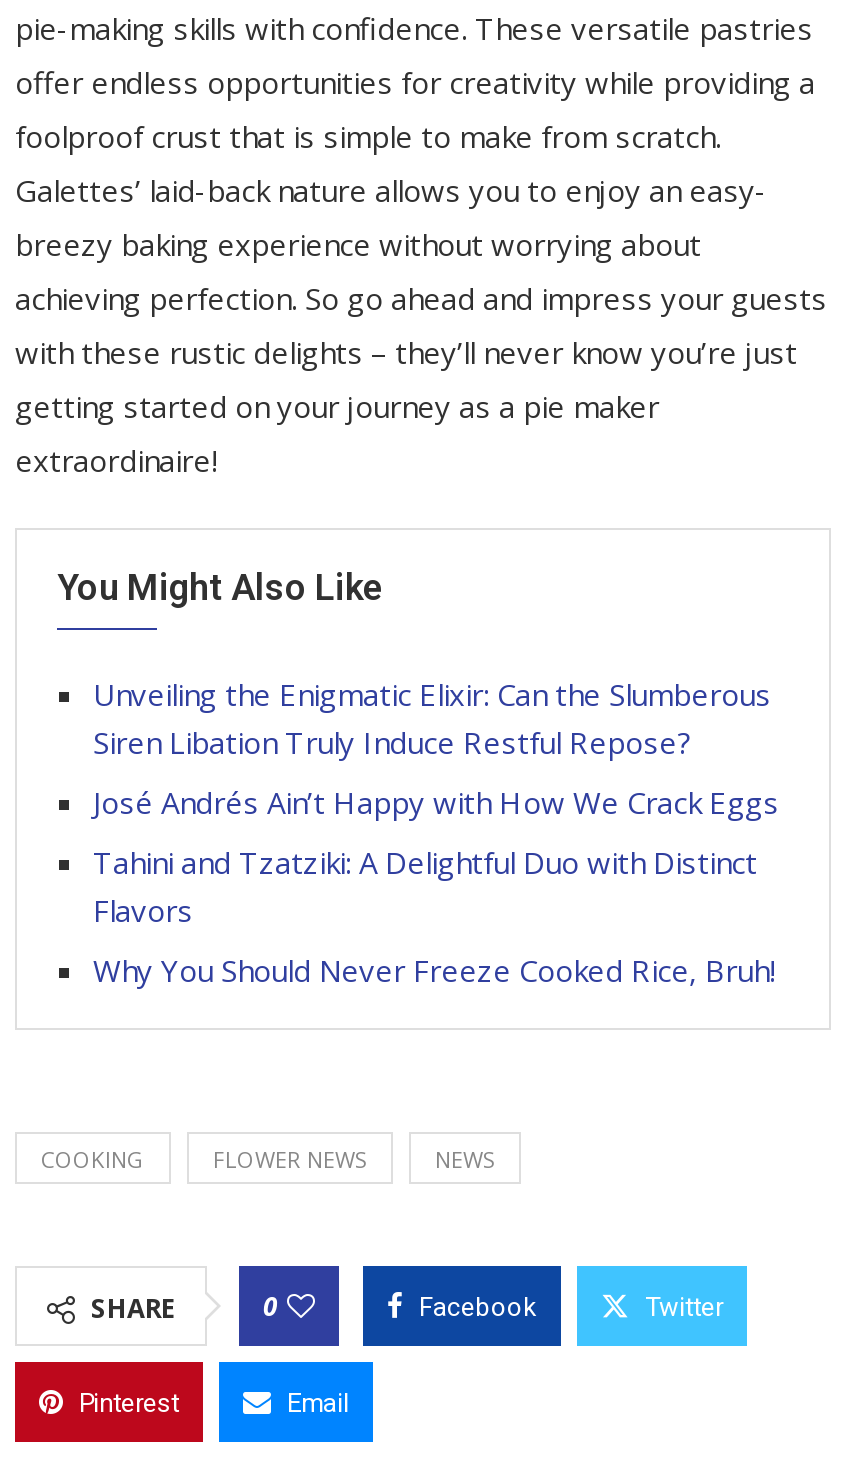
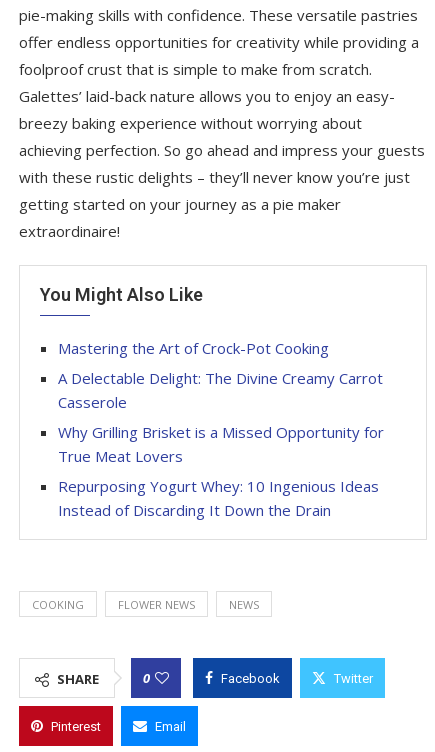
- Unveiling the Enigmatic Elixir: Can the Slumberous
- Siren Libation Truly Induce Restful Repose?
+ Mastering the Art of Crock-Pot Cooking

- José Andrés Ain’t Happy with How We Crack Eggs
+ A Delectable Delight: The Divine Creamy Carrot
+ Casserole

- Tahini and Tzatziki: A Delightful Duo with Distinct
- Flavors
+ Why Grilling Brisket is a Missed Opportunity for
+ True Meat Lovers

- Why You Should Never Freeze Cooked Rice, Bruh!
+ Repurposing Yogurt Whey: 10 Ingenious Ideas
+ Instead of Discarding It Down the Drain
